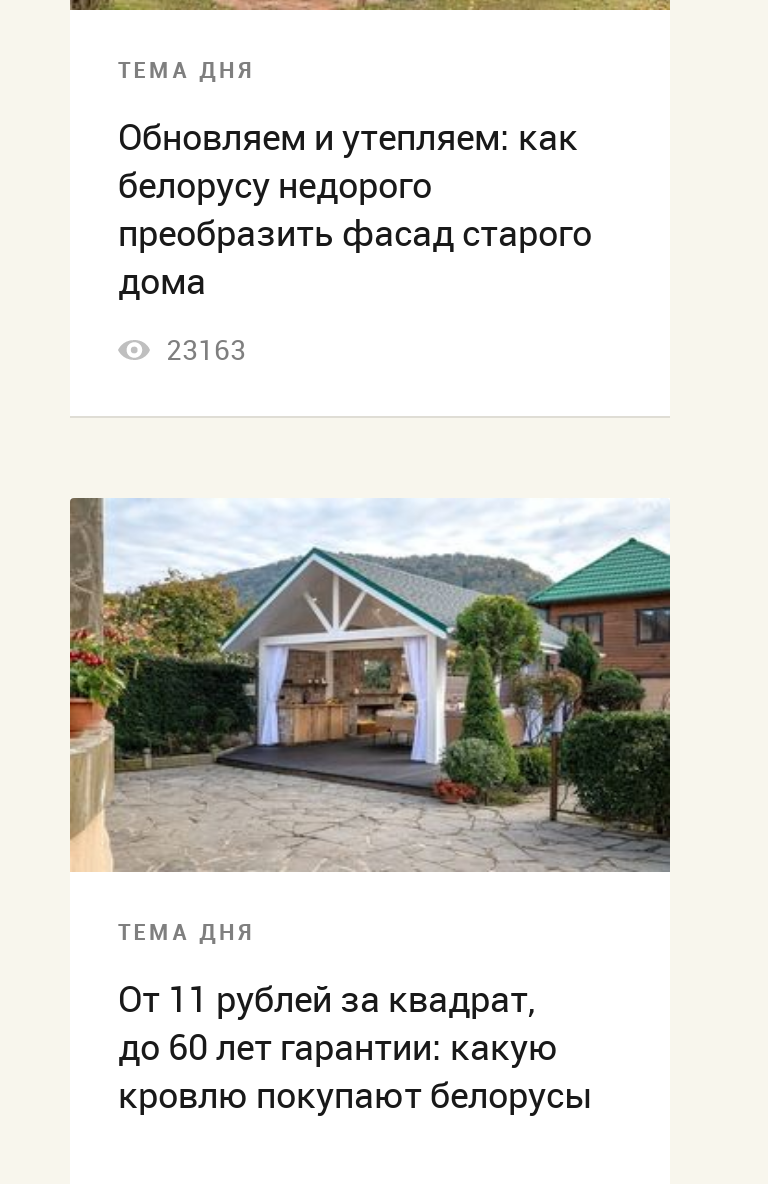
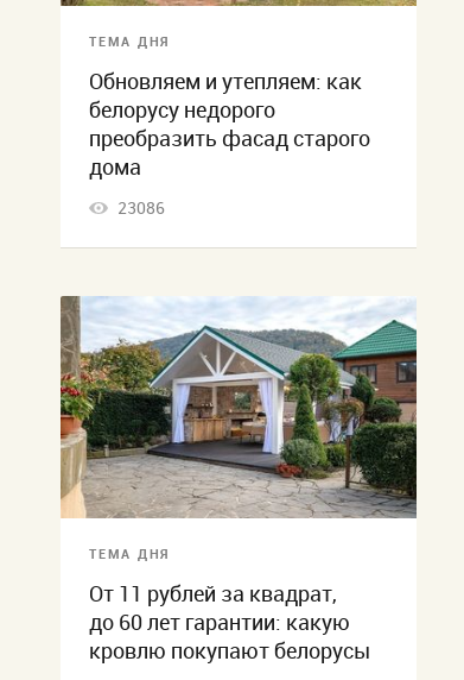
- 23163
+ 23086
